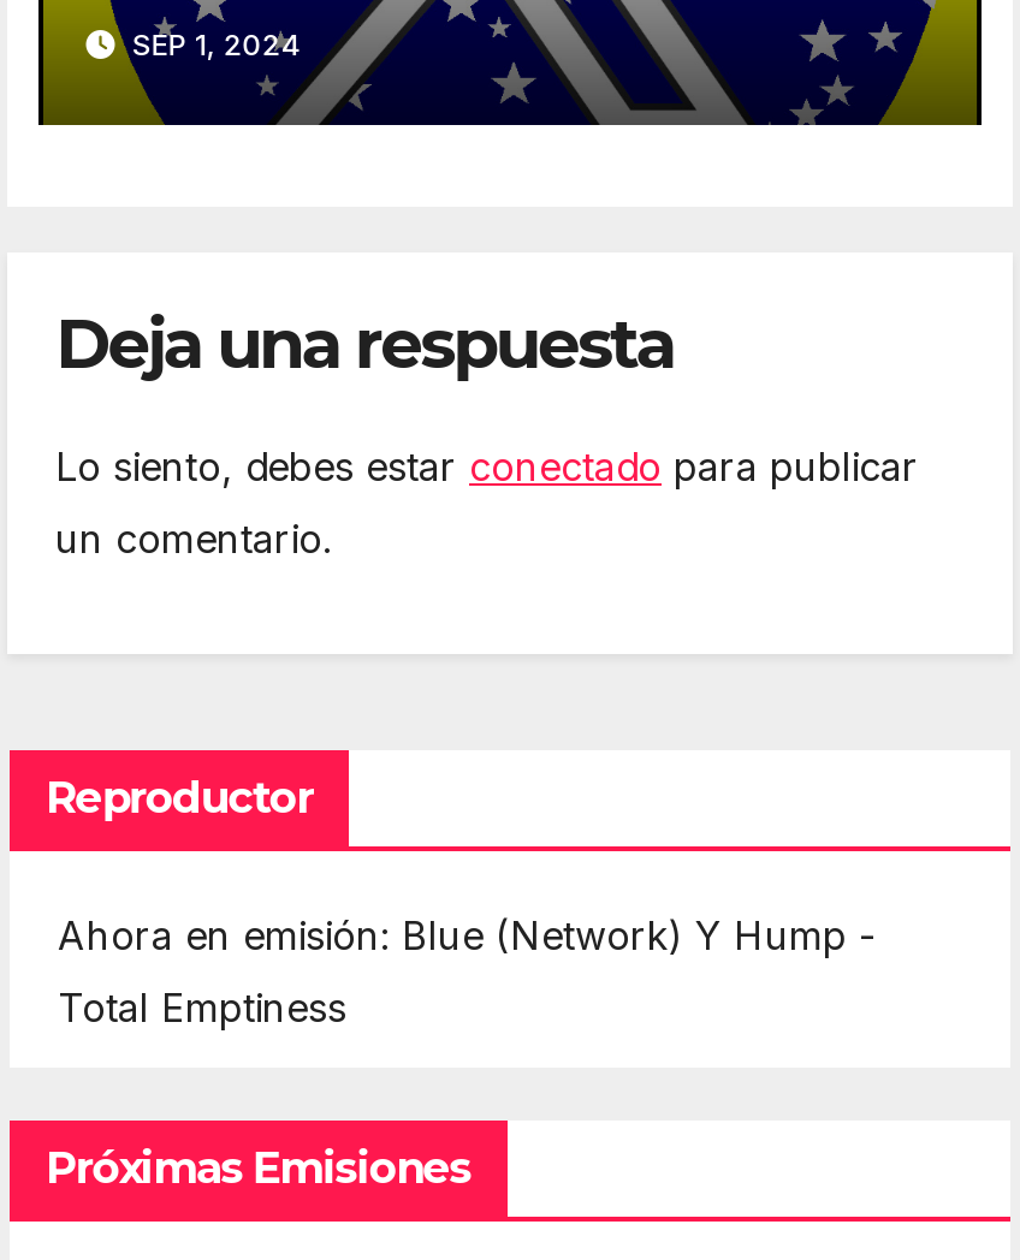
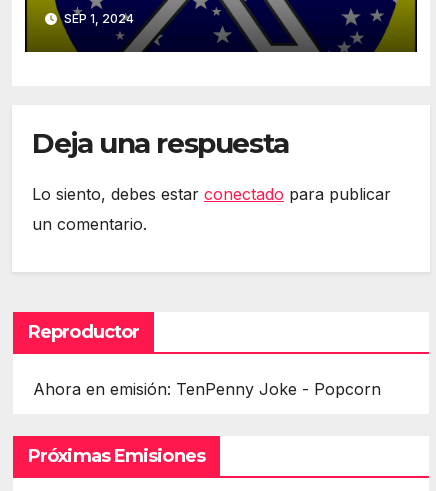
- Ahora en emisión: Blue (Network) Y Hump -
- Total Emptiness
+ Ahora en emisión: TenPenny Joke - Popcorn
